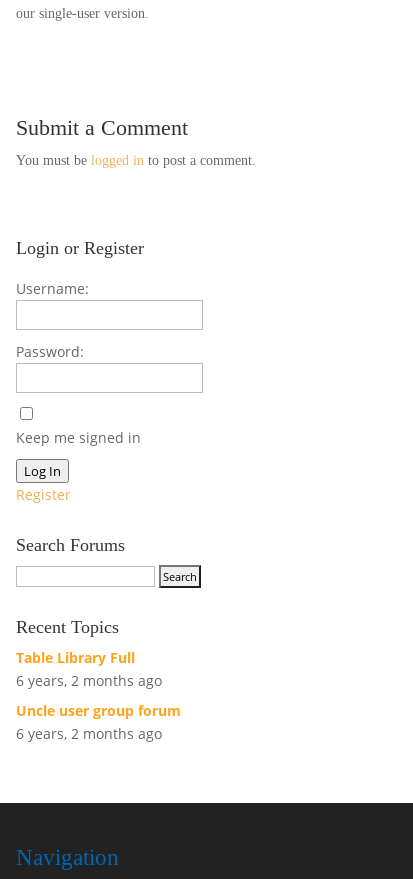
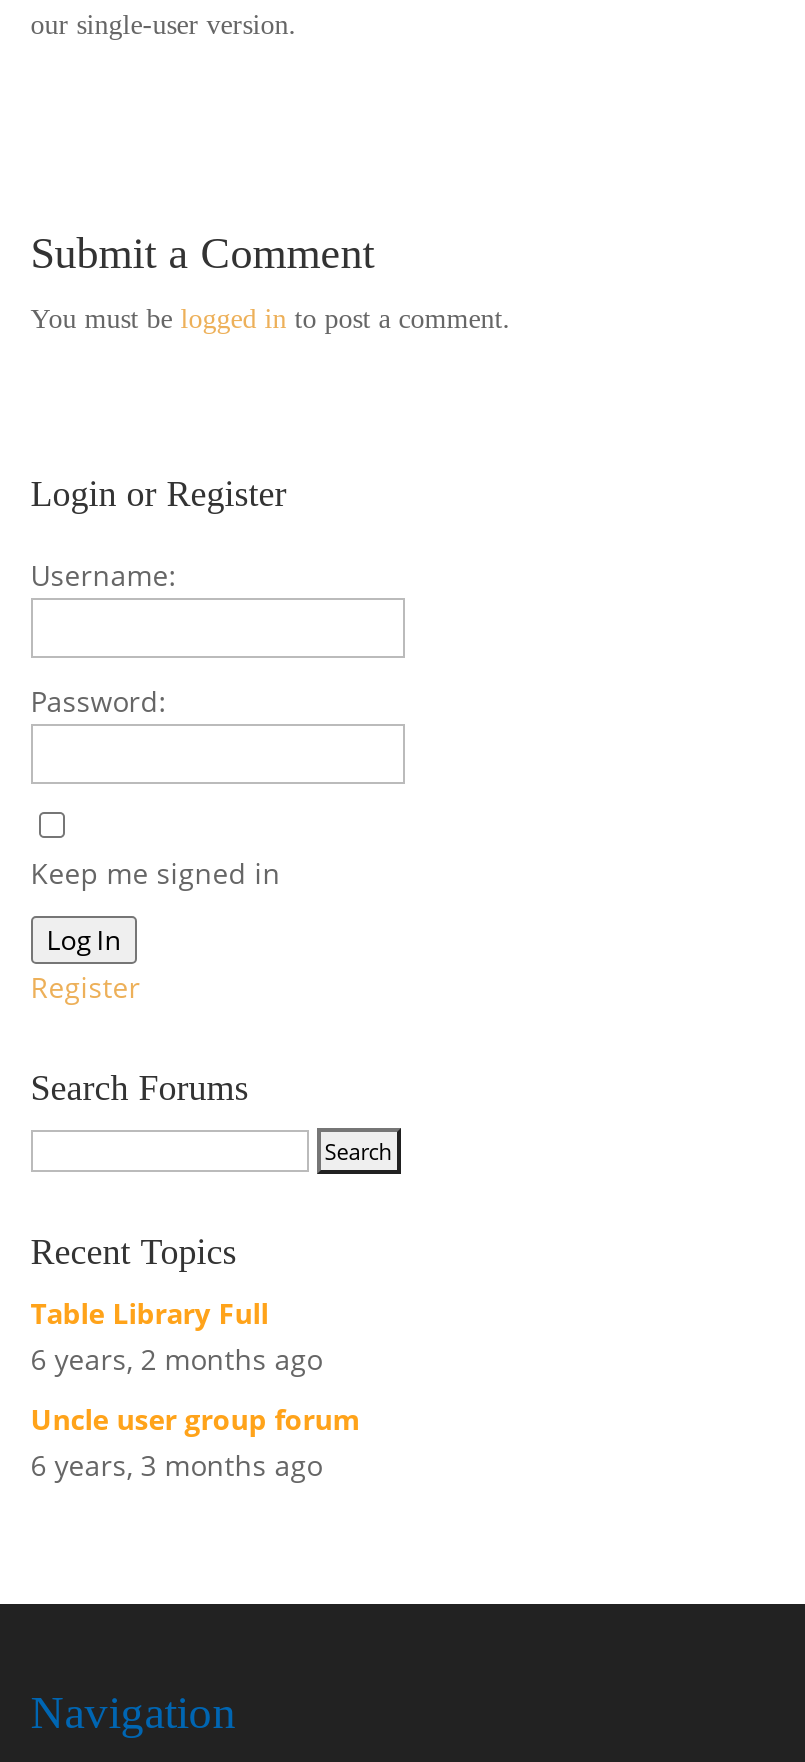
- 6 years, 2 months ago
+ 6 years, 3 months ago
